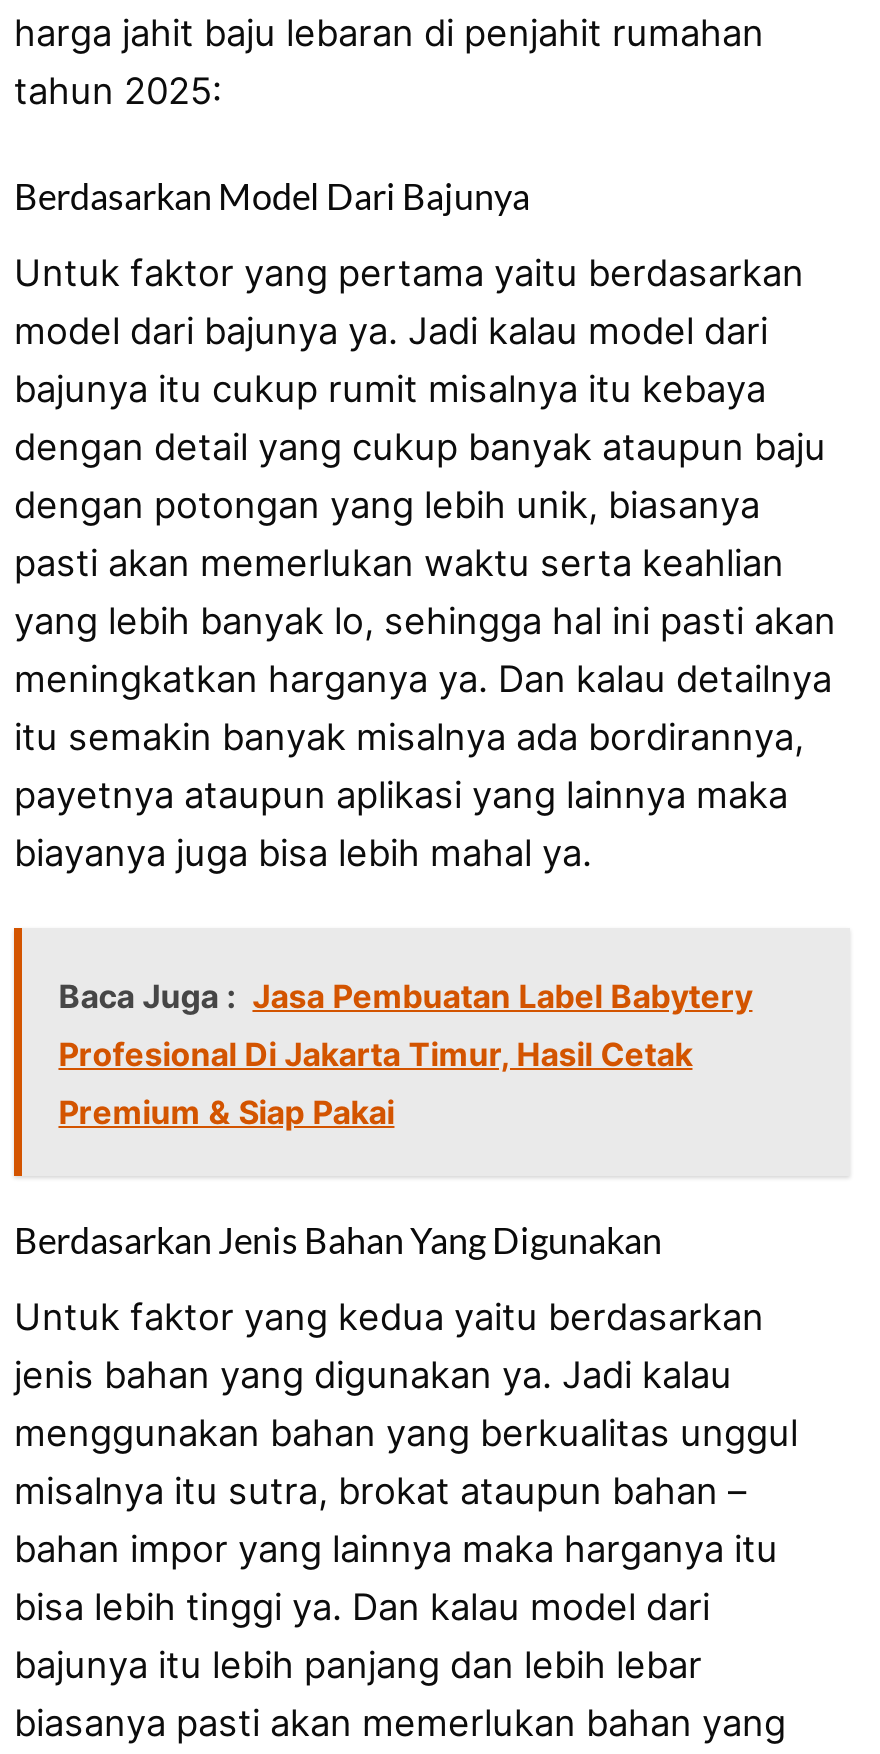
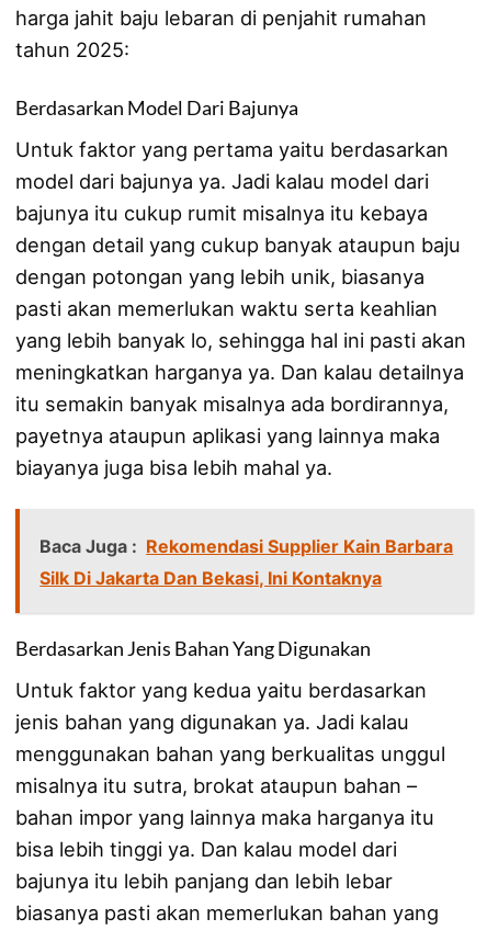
- Baca Juga : Jasa Pembuatan Label Babytery
- Profesional Di Jakarta Timur, Hasil Cetak
- Premium & Siap Pakai
+ Baca Juga : Rekomendasi Supplier Kain Barbara
+ Silk Di Jakarta Dan Bekasi, Ini Kontaknya
